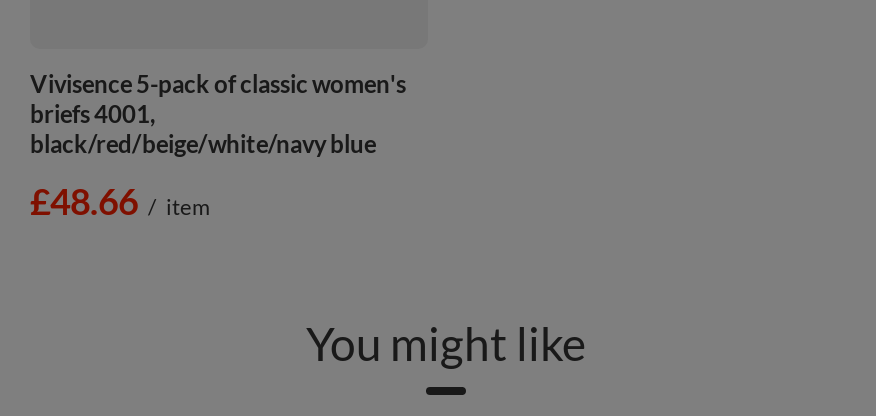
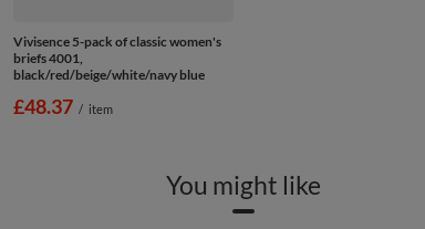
- £48.66 / item
+ £48.37 / item
